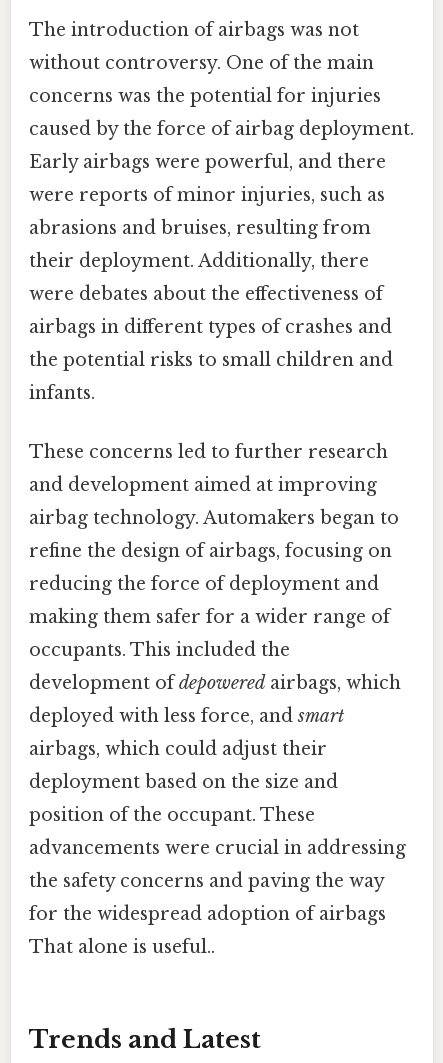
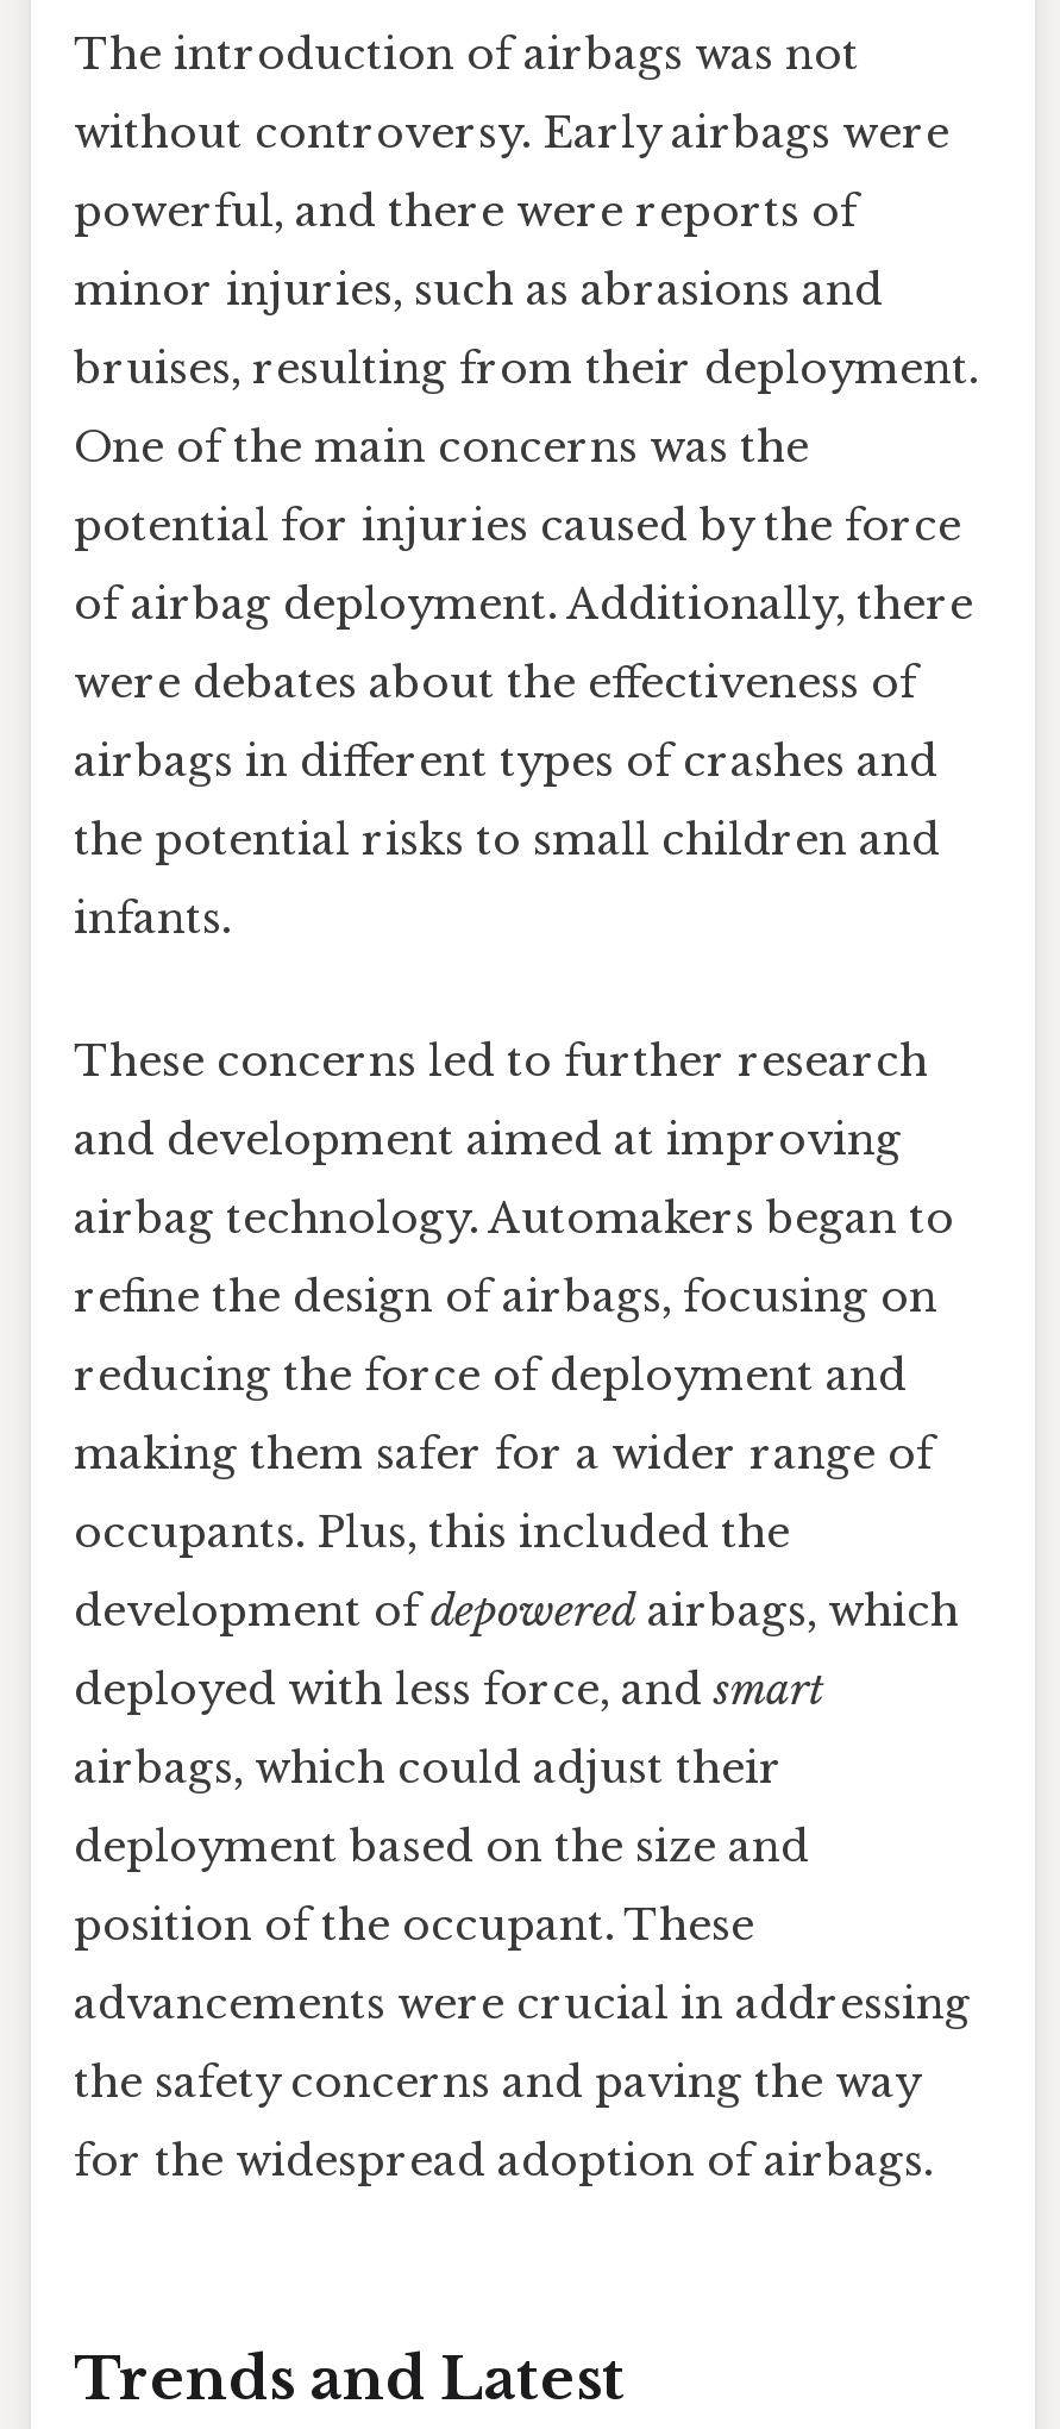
- without controversy. One of the main
+ without controversy. Early airbags were

- concerns was the potential for injuries
+ powerful, and there were reports of

- caused by the force of airbag deployment.
+ minor injuries, such as abrasions and

- Early airbags were powerful, and there
+ bruises, resulting from their deployment.

- were reports of minor injuries, such as
+ One of the main concerns was the

- abrasions and bruises, resulting from
+ potential for injuries caused by the force

- their deployment. Additionally, there
+ of airbag deployment. Additionally, there

- occupants. This included the
+ occupants. Plus, this included the

- for the widespread adoption of airbags
- That alone is useful..
+ for the widespread adoption of airbags.
